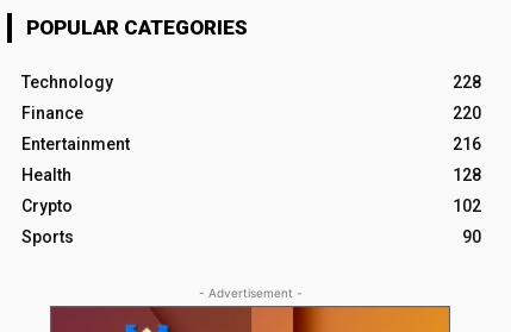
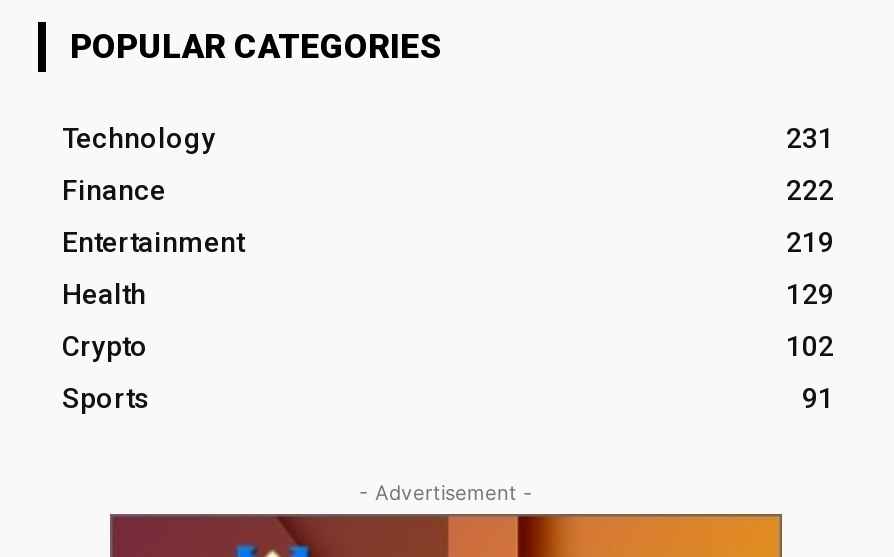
- 228
+ 231

- 220
+ 222

- 216
+ 219

- 128
+ 129

- 90
+ 91
